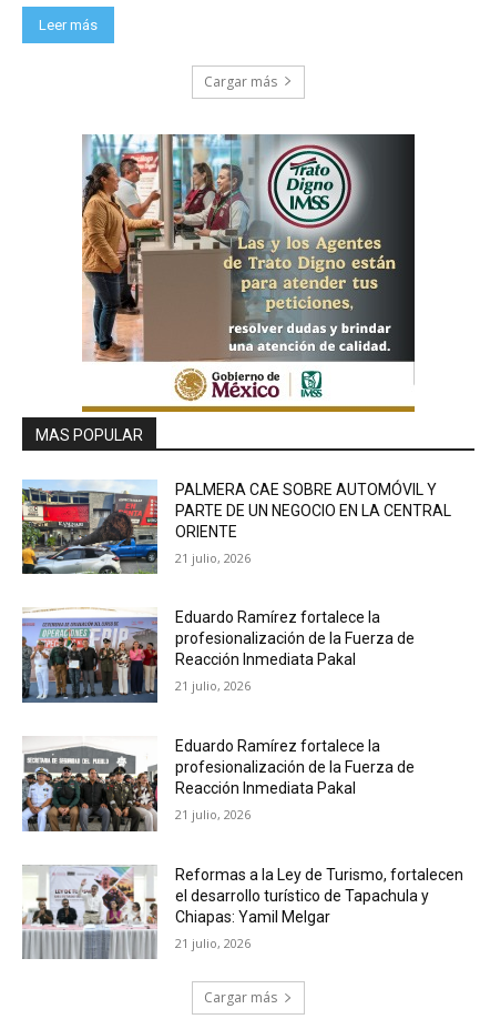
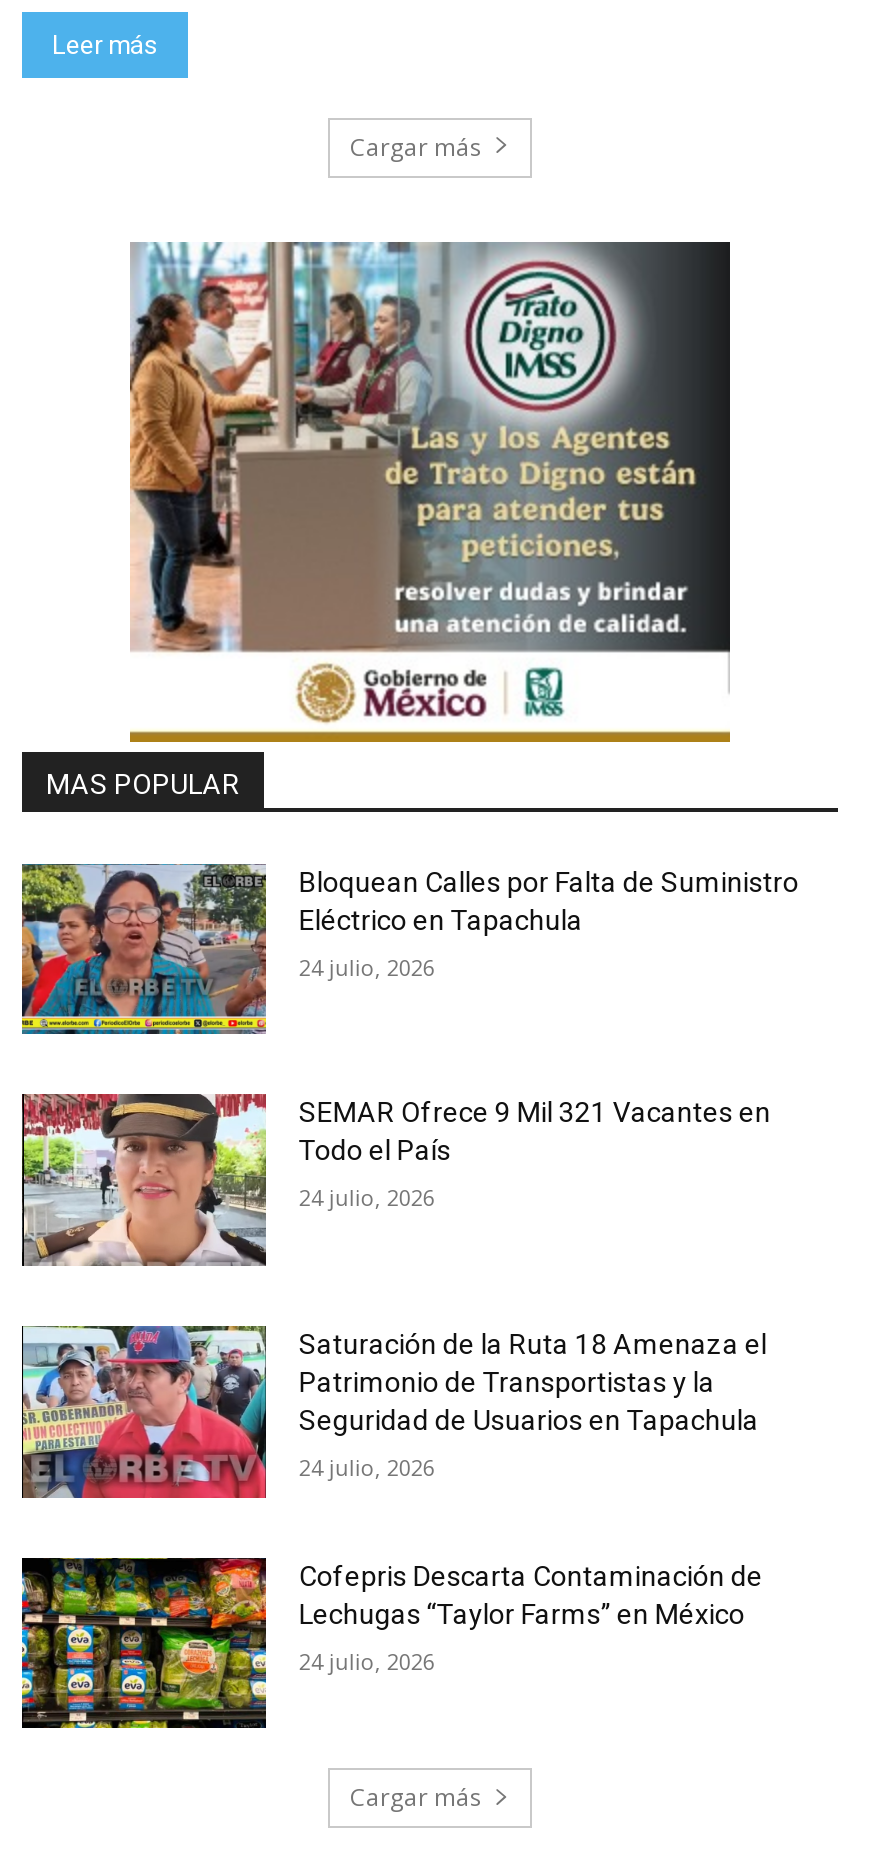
- [image]
- PALMERA CAE SOBRE AUTOMÓVIL Y
- PARTE DE UN NEGOCIO EN LA CENTRAL
- ORIENTE
+ [image]
+ Bloquean Calles por Falta de Suministro
+ Eléctrico en Tapachula

- 21 julio, 2026
+ 24 julio, 2026

- [image]
- Eduardo Ramírez fortalece la
- profesionalización de la Fuerza de
- Reacción Inmediata Pakal
+ [image]
+ SEMAR Ofrece 9 Mil 321 Vacantes en
+ Todo el País

- 21 julio, 2026
+ 24 julio, 2026

- [image]
- Eduardo Ramírez fortalece la
- profesionalización de la Fuerza de
- Reacción Inmediata Pakal
+ [image]
+ Saturación de la Ruta 18 Amenaza el
+ Patrimonio de Transportistas y la
+ Seguridad de Usuarios en Tapachula

- 21 julio, 2026
+ 24 julio, 2026

- [image]
- Reformas a la Ley de Turismo, fortalecen
- el desarrollo turístico de Tapachula y
- Chiapas: Yamil Melgar
+ [image]
+ Cofepris Descarta Contaminación de
+ Lechugas “Taylor Farms” en México

- 21 julio, 2026
+ 24 julio, 2026
